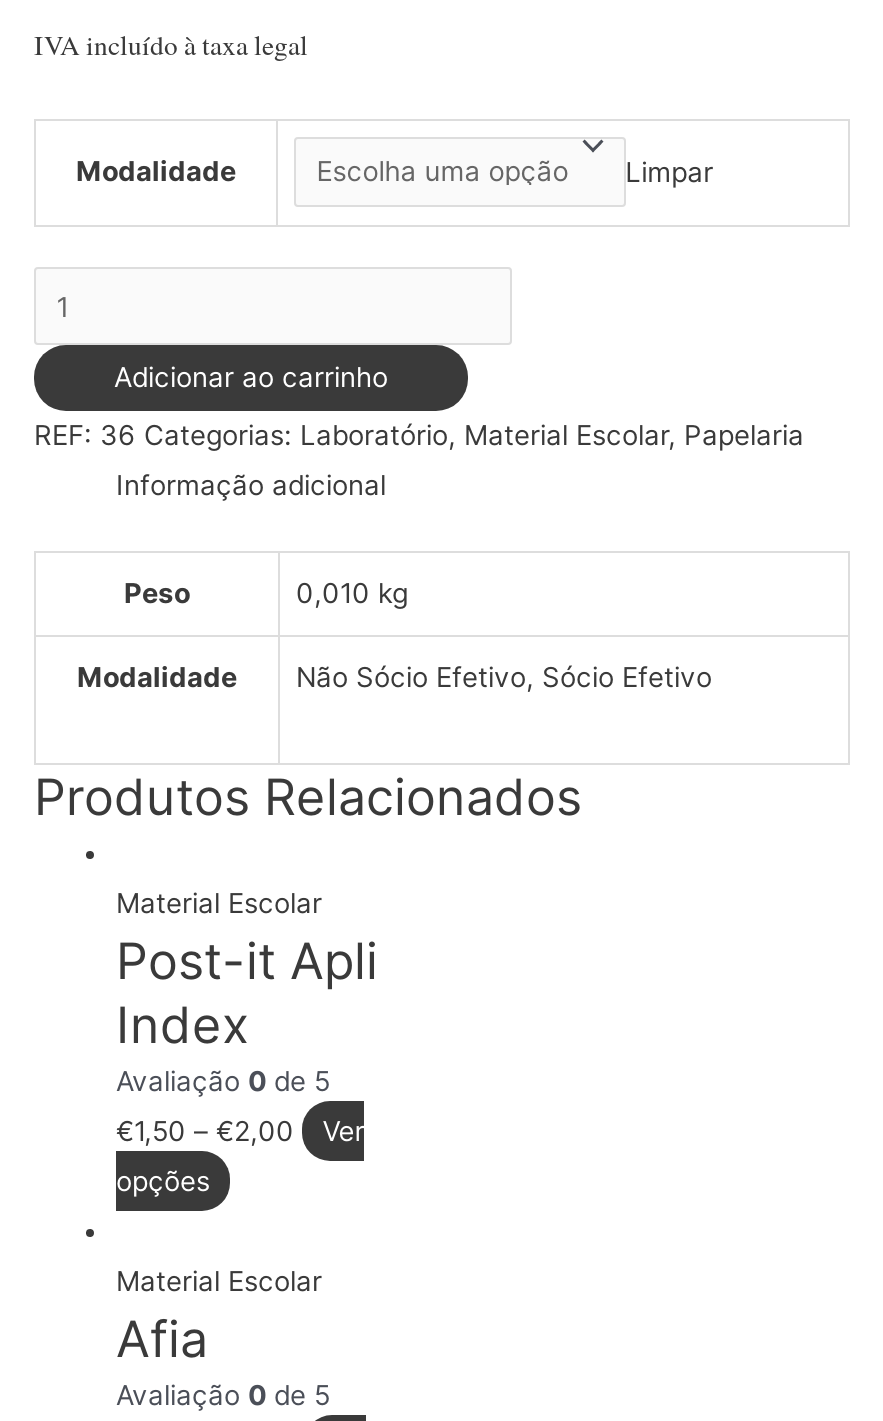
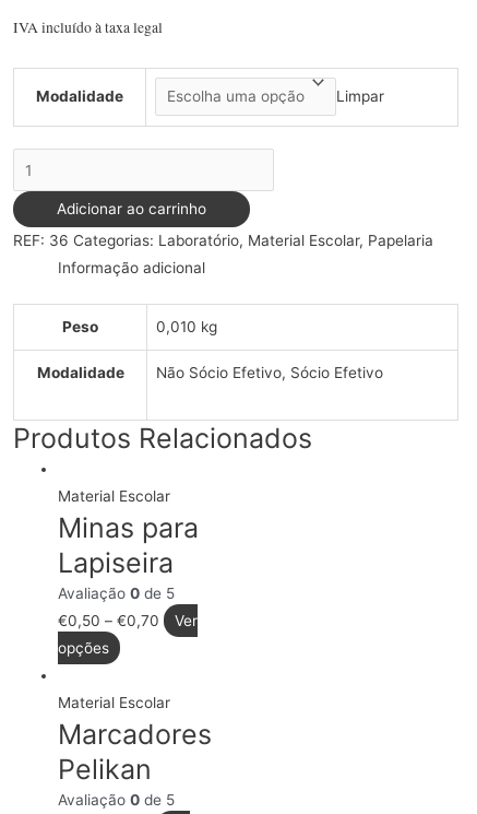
- Post-it Apli
- Index
+ Minas para
+ Lapiseira

- €1,50 – €2,00 Ver
+ €0,50 – €0,70 Ver

- Afia
+ Marcadores
+ Pelikan
